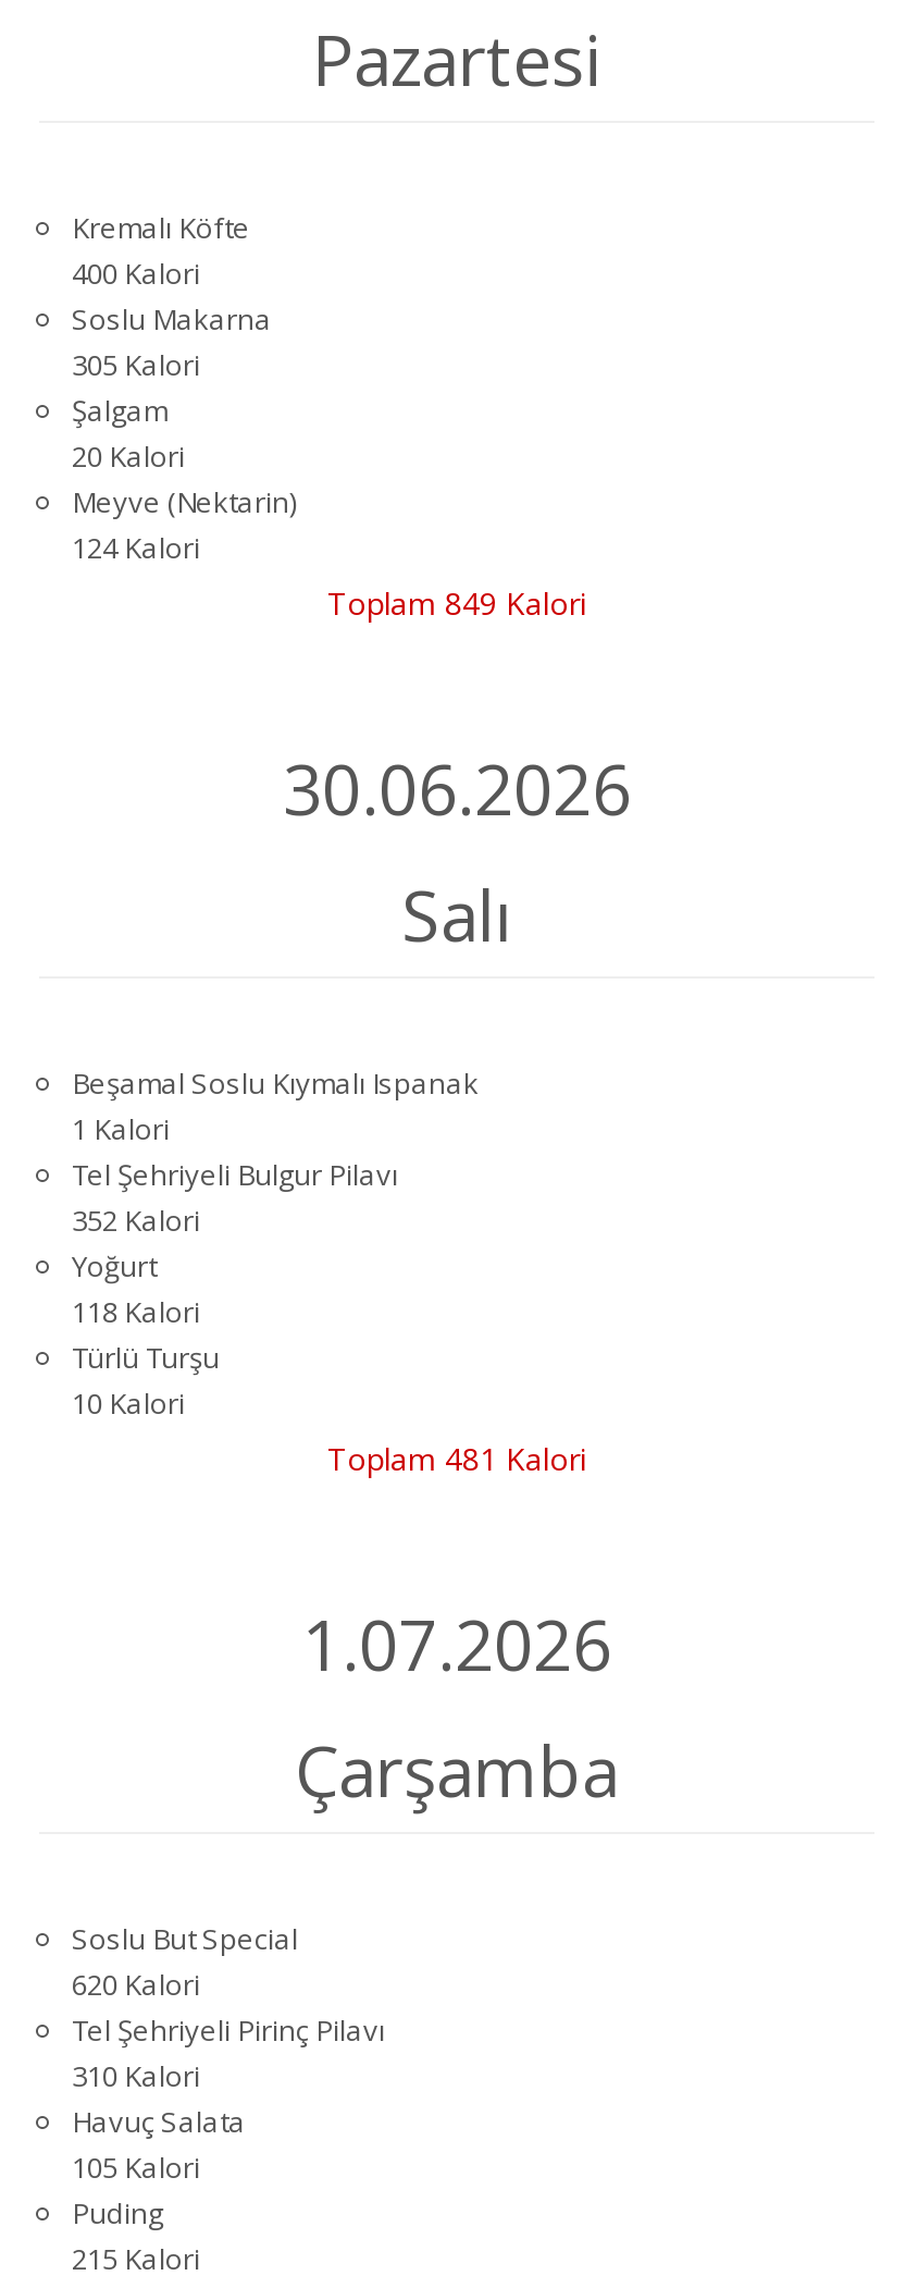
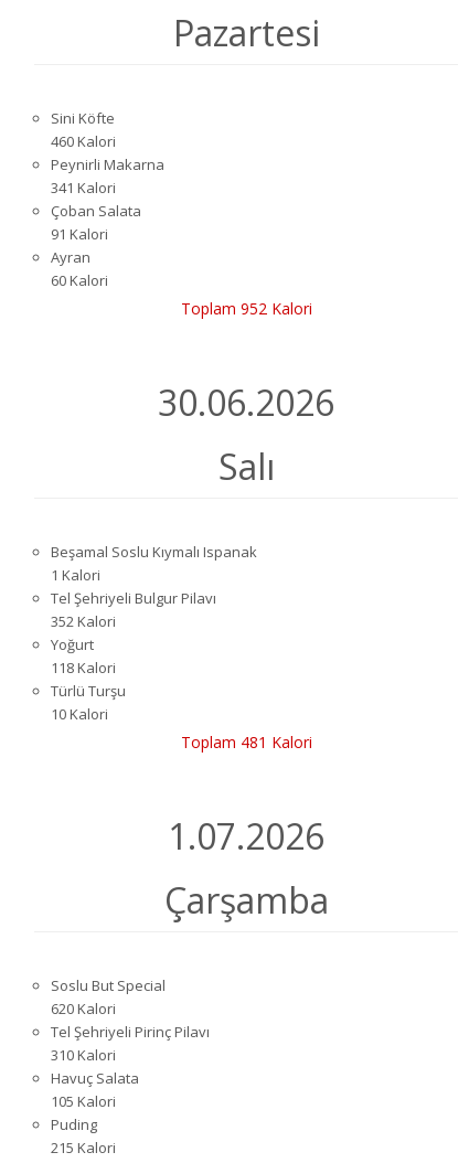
- Kremalı Köfte
- 400 Kalori
- Soslu Makarna
- 305 Kalori
- Şalgam
- 20 Kalori
- Meyve (Nektarin)
- 124 Kalori
- Toplam 849 Kalori
+ Sini Köfte
+ 460 Kalori
+ Peynirli Makarna
+ 341 Kalori
+ Çoban Salata
+ 91 Kalori
+ Ayran
+ 60 Kalori
+ Toplam 952 Kalori
